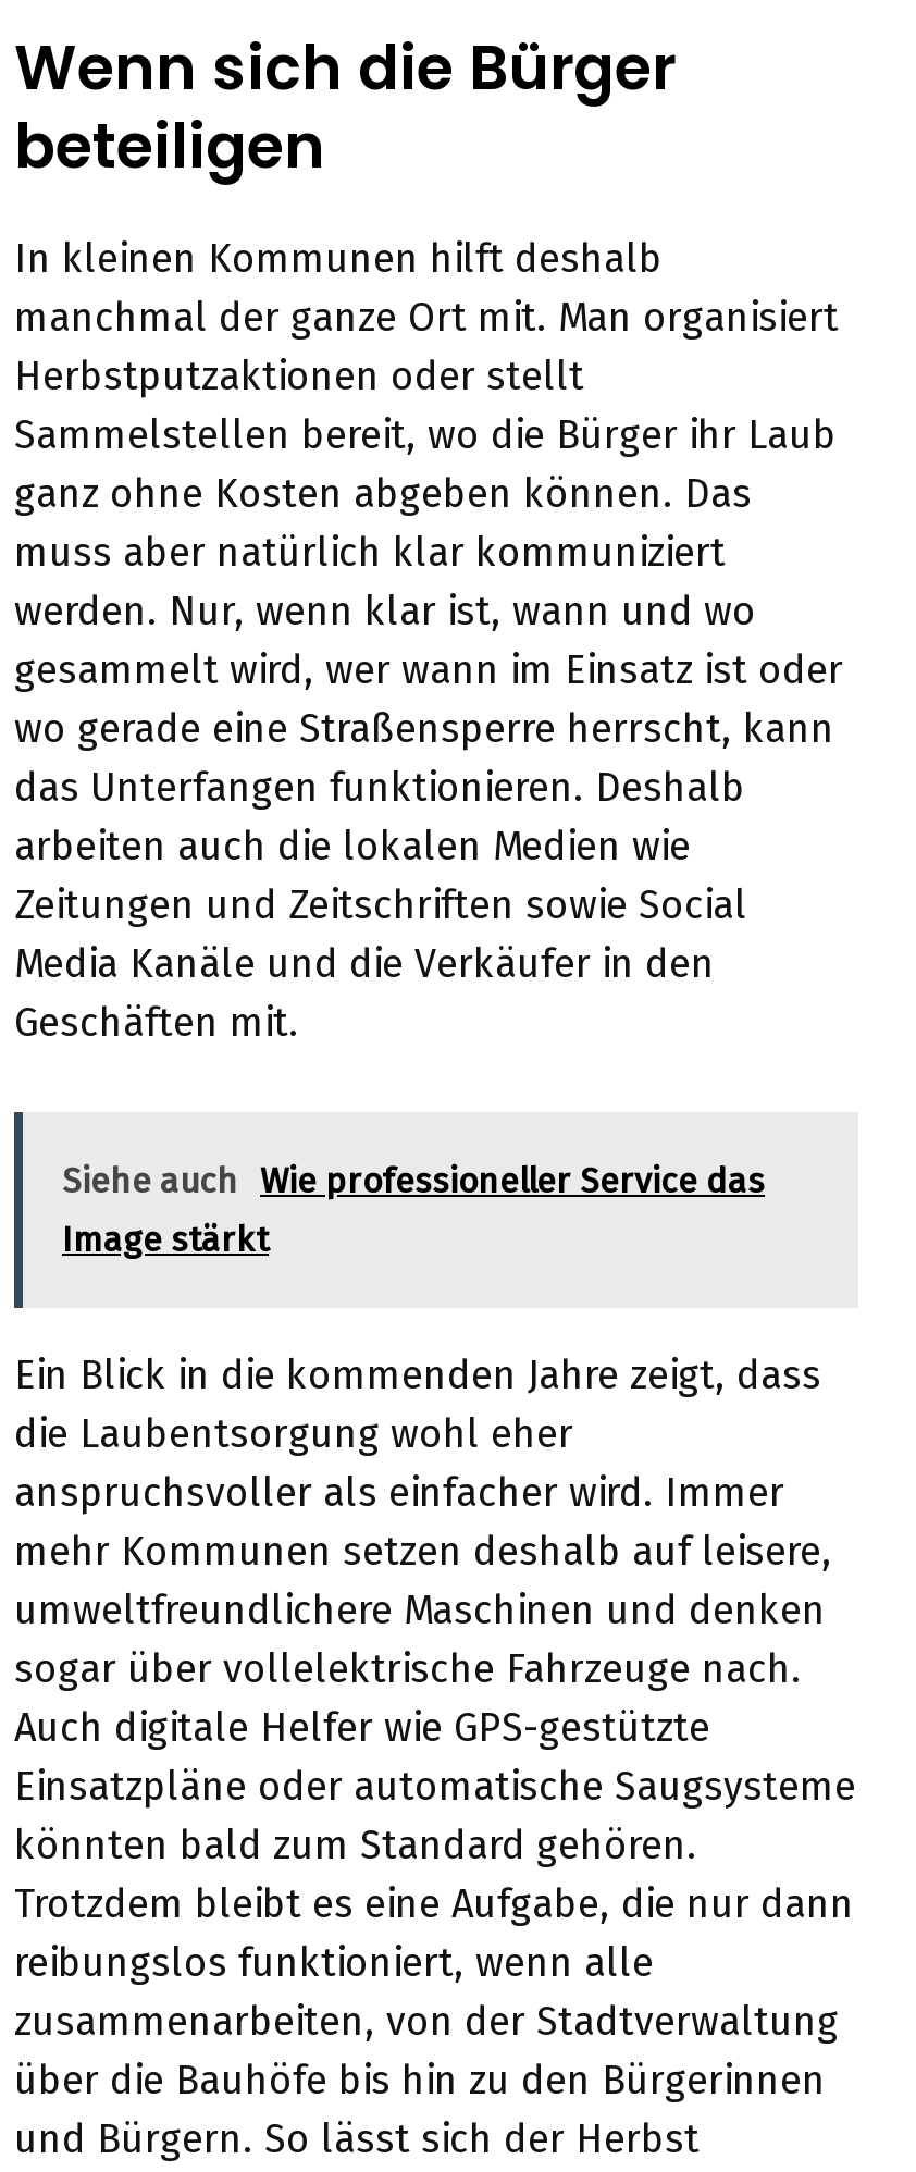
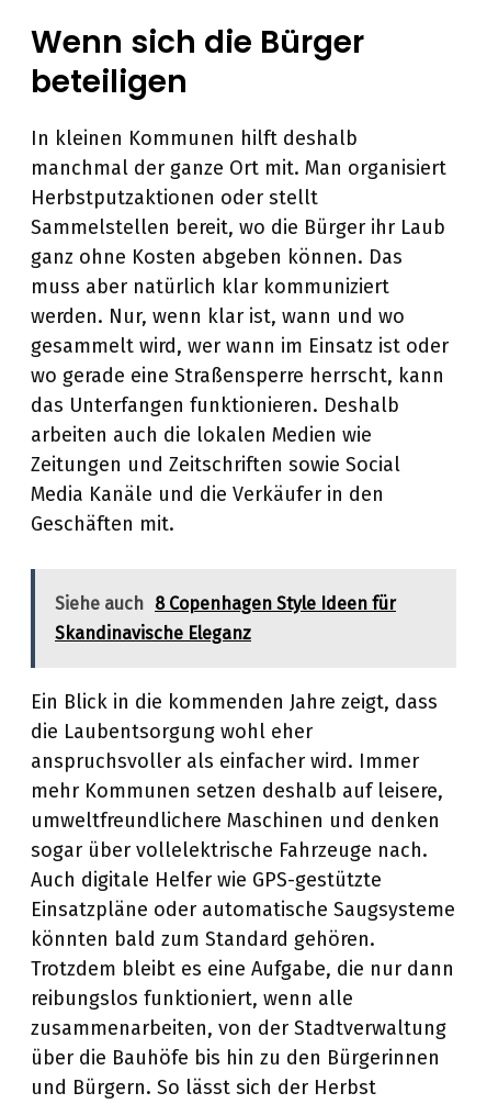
- Siehe auch Wie professioneller Service das
- Image stärkt
+ Siehe auch 8 Copenhagen Style Ideen für
+ Skandinavische Eleganz
